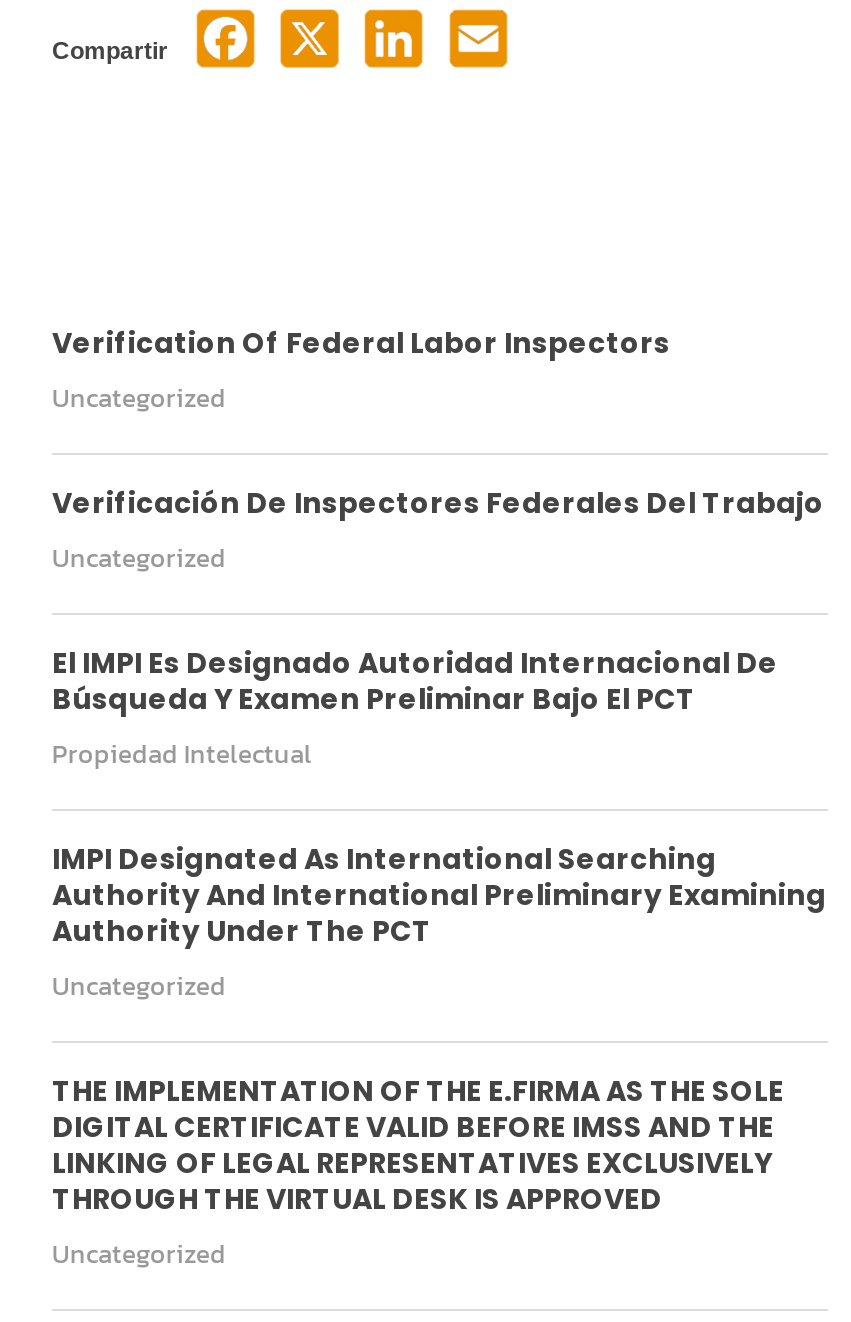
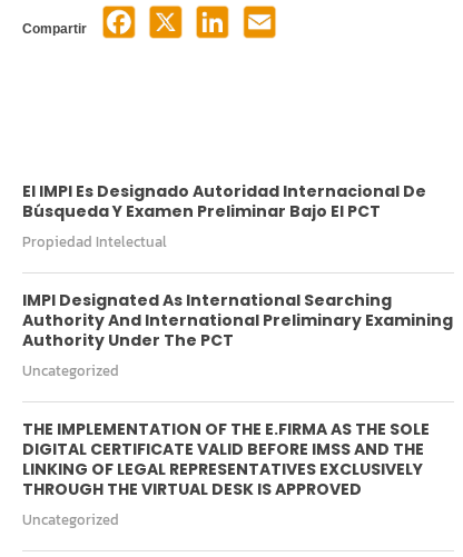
- Verification Of Federal Labor Inspectors
- Uncategorized
- Verificación De Inspectores Federales Del Trabajo
- Uncategorized
